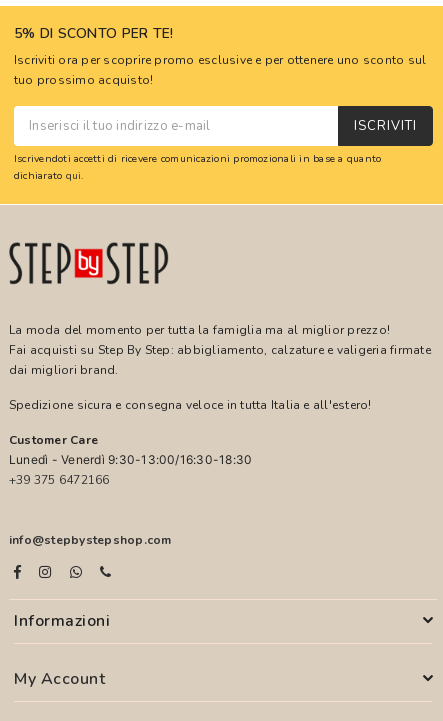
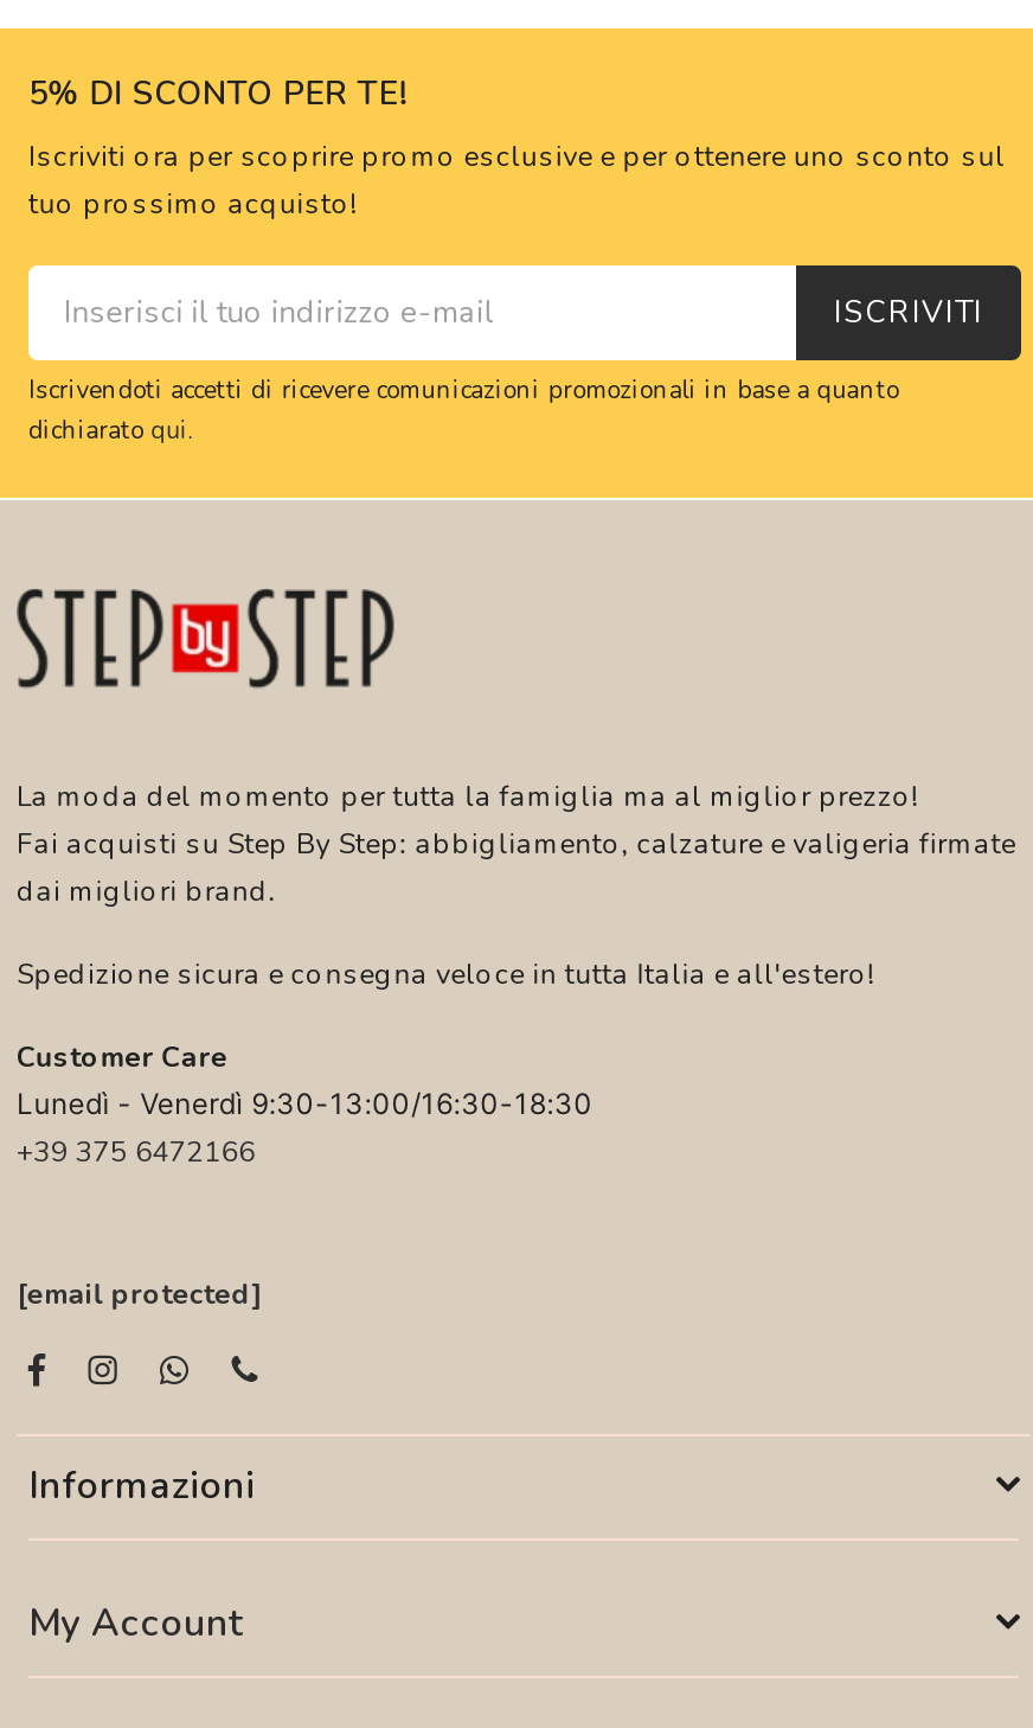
- info@stepbystepshop.com
+ [email protected]
